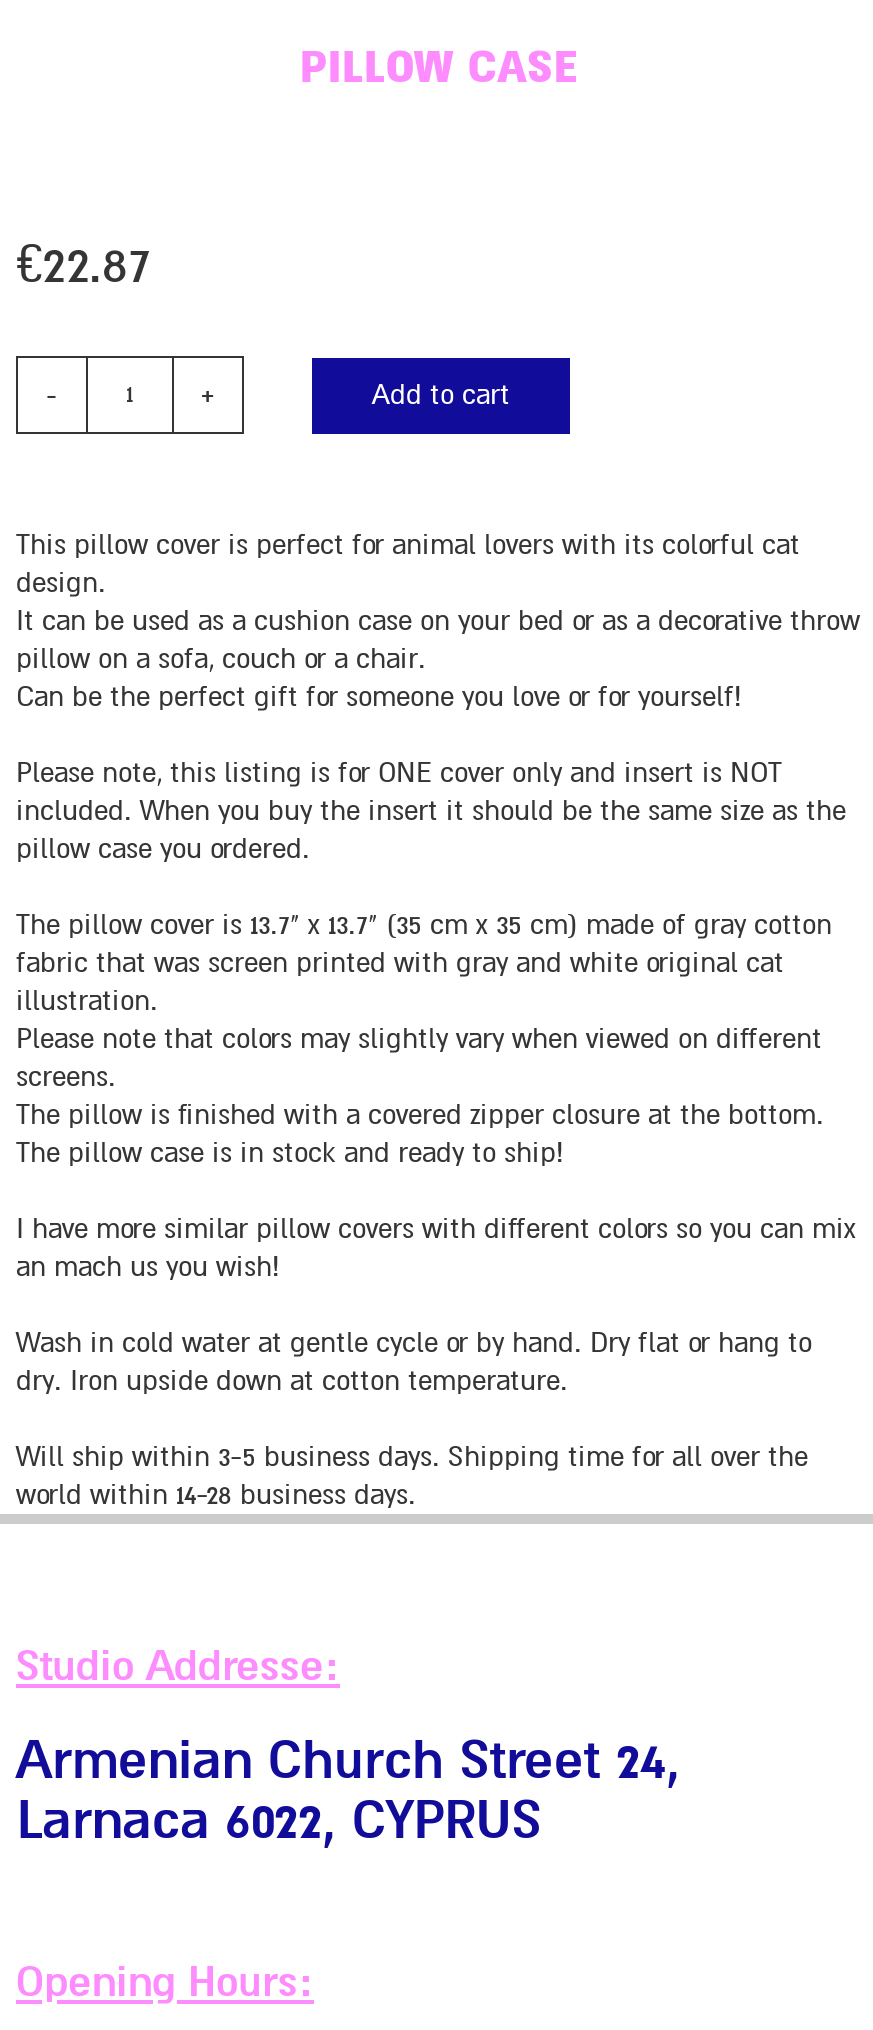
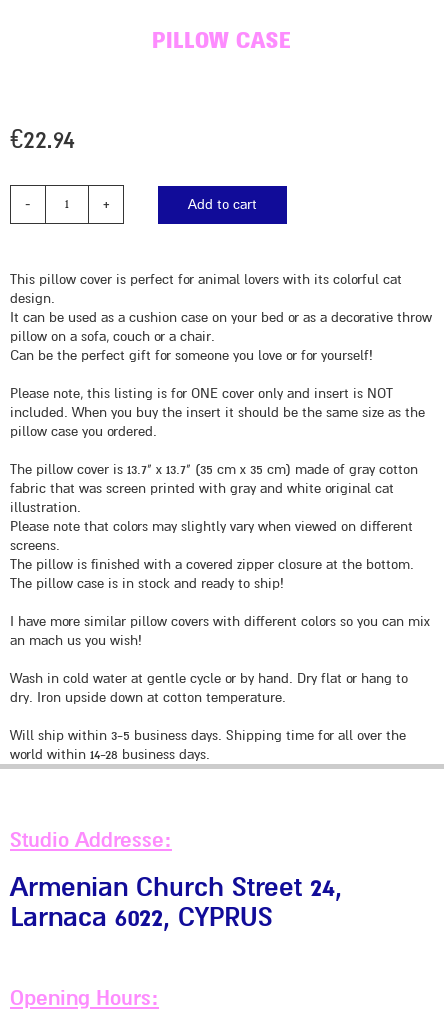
- €22.87
+ €22.94
